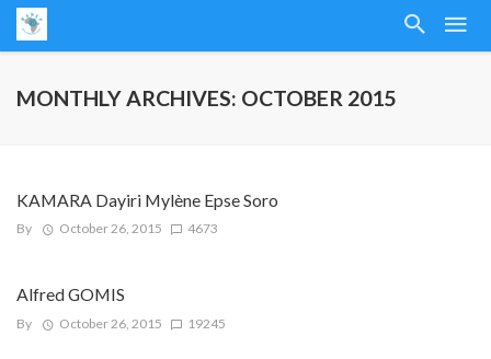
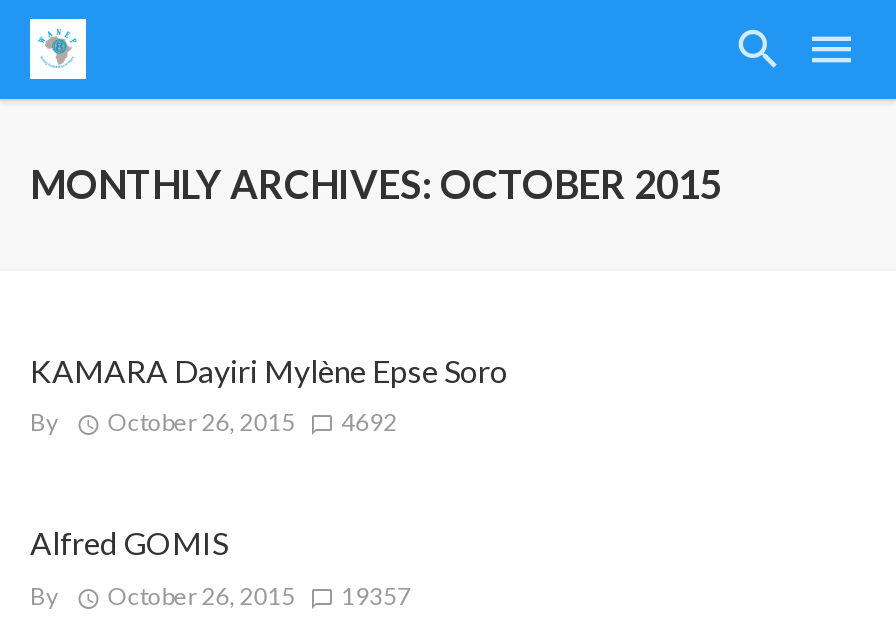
- By October 26, 2015 4673
+ By October 26, 2015 4692

- By October 26, 2015 19245
+ By October 26, 2015 19357
